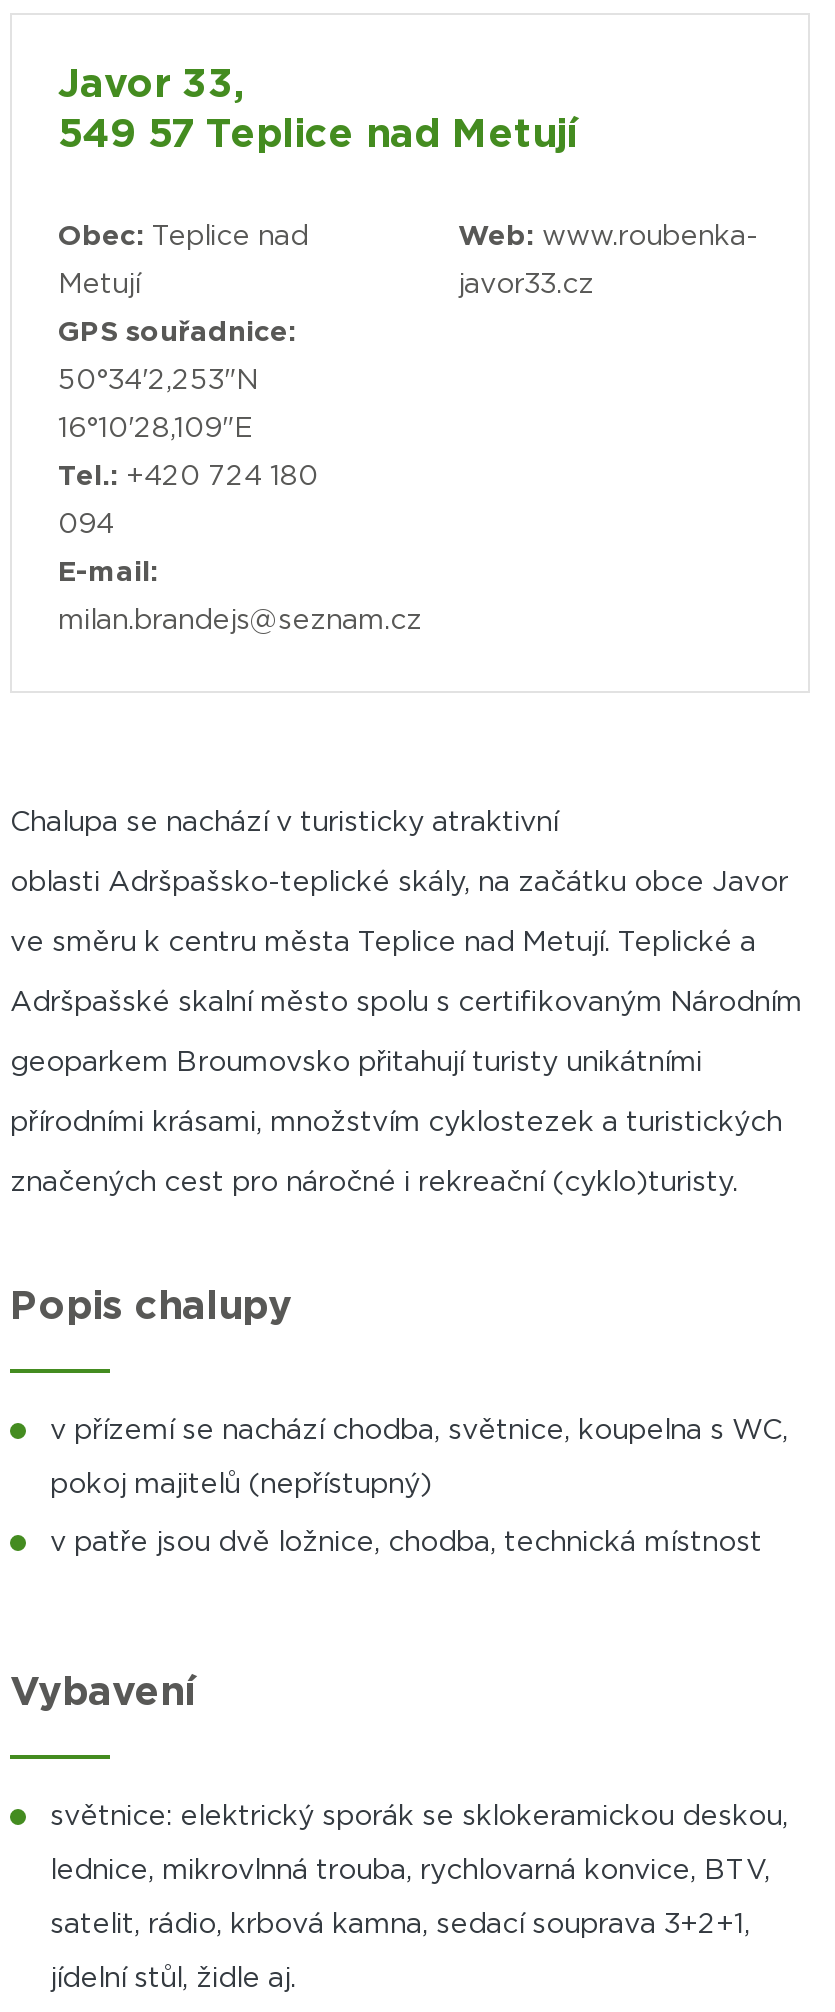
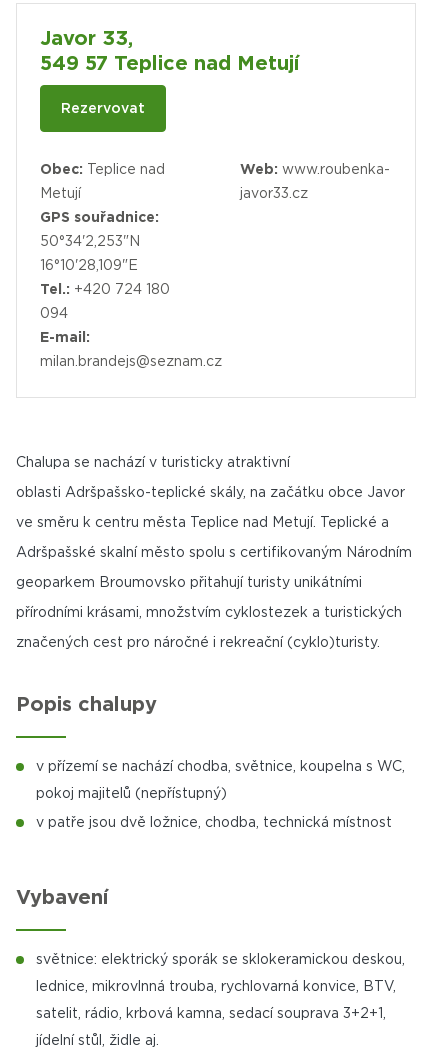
+ Rezervovat
